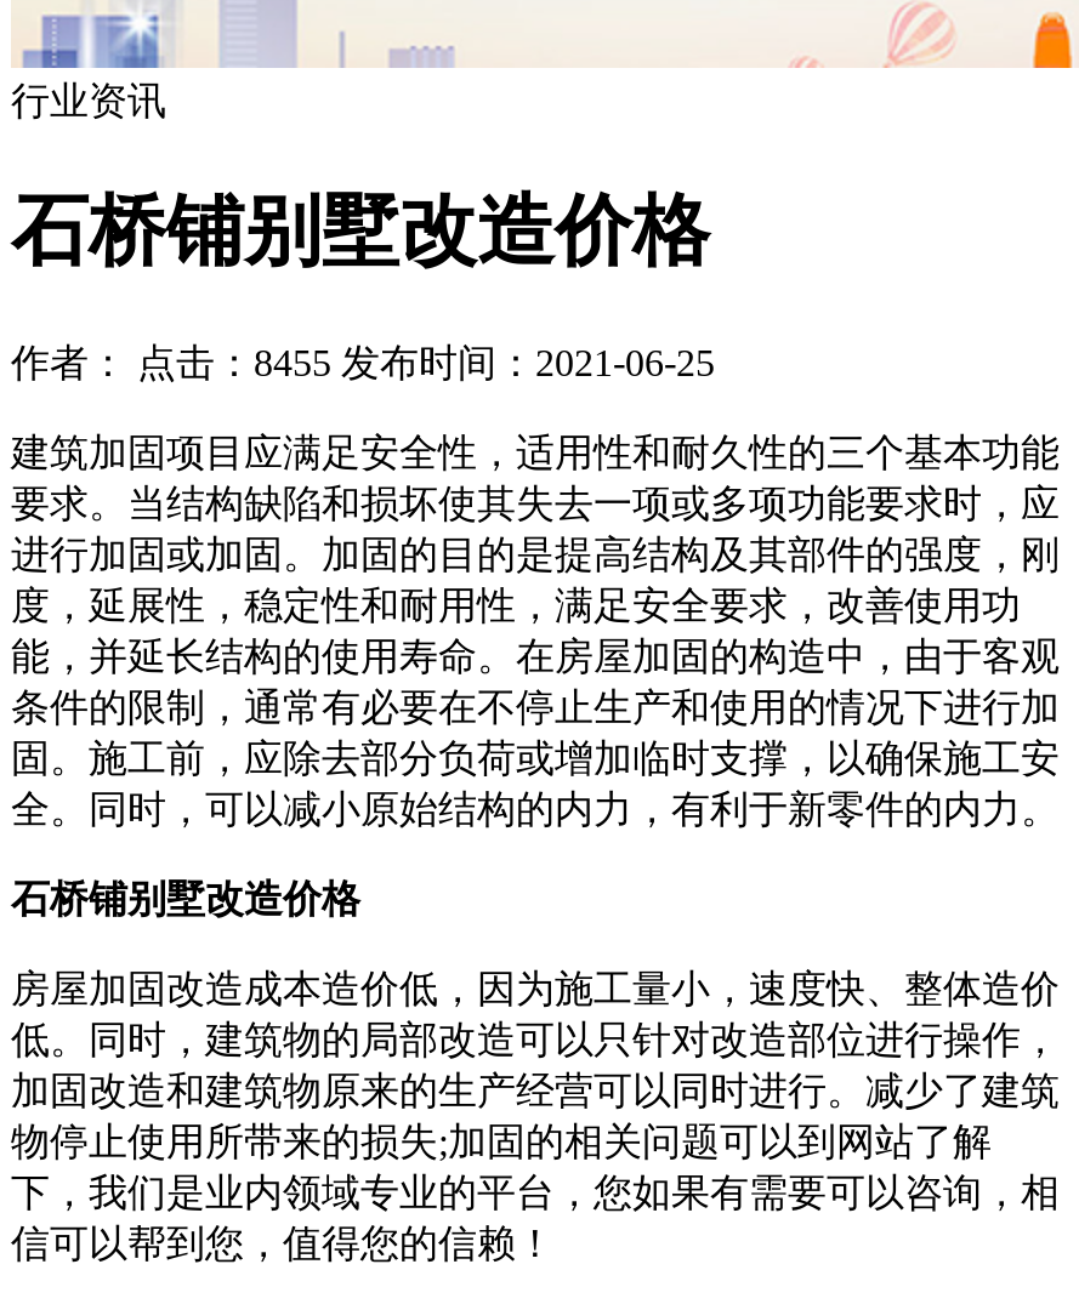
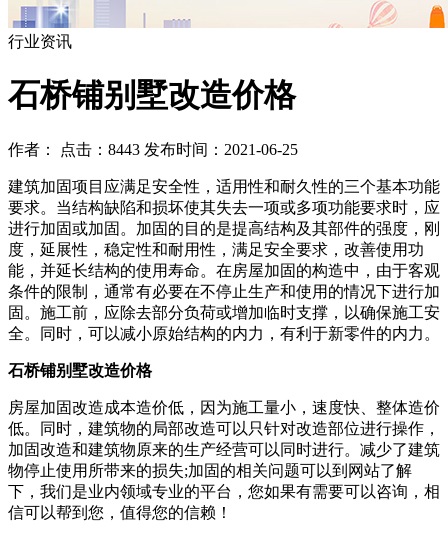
- 作者： 点击：8455 发布时间：2021-06-25
+ 作者： 点击：8443 发布时间：2021-06-25
